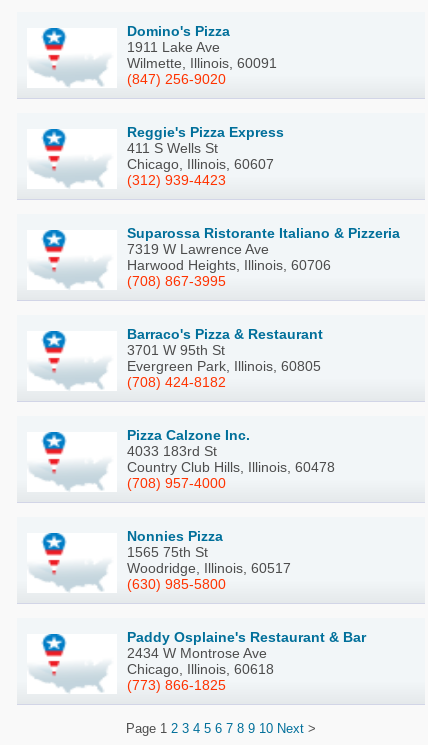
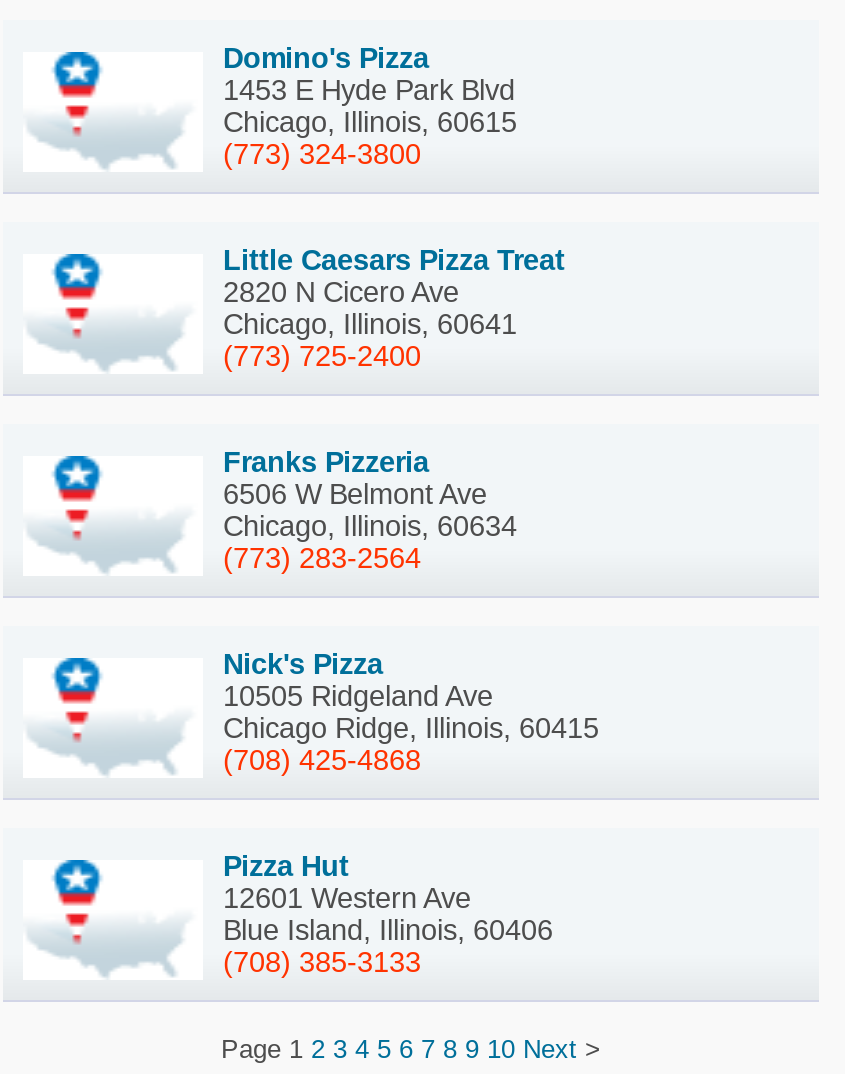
- 1911 Lake Ave
- Wilmette, Illinois, 60091
- (847) 256-9020
- Reggie's Pizza Express
- 411 S Wells St
- Chicago, Illinois, 60607
- (312) 939-4423
- Suparossa Ristorante Italiano & Pizzeria
- 7319 W Lawrence Ave
- Harwood Heights, Illinois, 60706
- (708) 867-3995
- Barraco's Pizza & Restaurant
- 3701 W 95th St
- Evergreen Park, Illinois, 60805
- (708) 424-8182
- Pizza Calzone Inc.
- 4033 183rd St
- Country Club Hills, Illinois, 60478
- (708) 957-4000
- Nonnies Pizza
- 1565 75th St
- Woodridge, Illinois, 60517
- (630) 985-5800
- Paddy Osplaine's Restaurant & Bar
- 2434 W Montrose Ave
- Chicago, Illinois, 60618
- (773) 866-1825
+ 1453 E Hyde Park Blvd
+ Chicago, Illinois, 60615
+ (773) 324-3800
+ Little Caesars Pizza Treat
+ 2820 N Cicero Ave
+ Chicago, Illinois, 60641
+ (773) 725-2400
+ Franks Pizzeria
+ 6506 W Belmont Ave
+ Chicago, Illinois, 60634
+ (773) 283-2564
+ Nick's Pizza
+ 10505 Ridgeland Ave
+ Chicago Ridge, Illinois, 60415
+ (708) 425-4868
+ Pizza Hut
+ 12601 Western Ave
+ Blue Island, Illinois, 60406
+ (708) 385-3133
